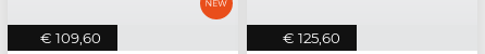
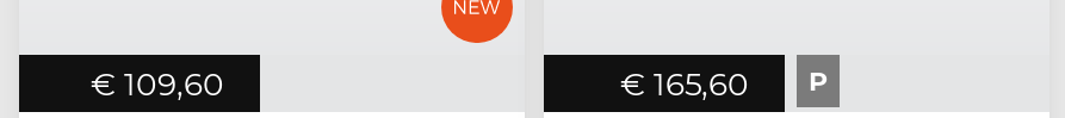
- € 125,60
+ € 165,60
+ P
